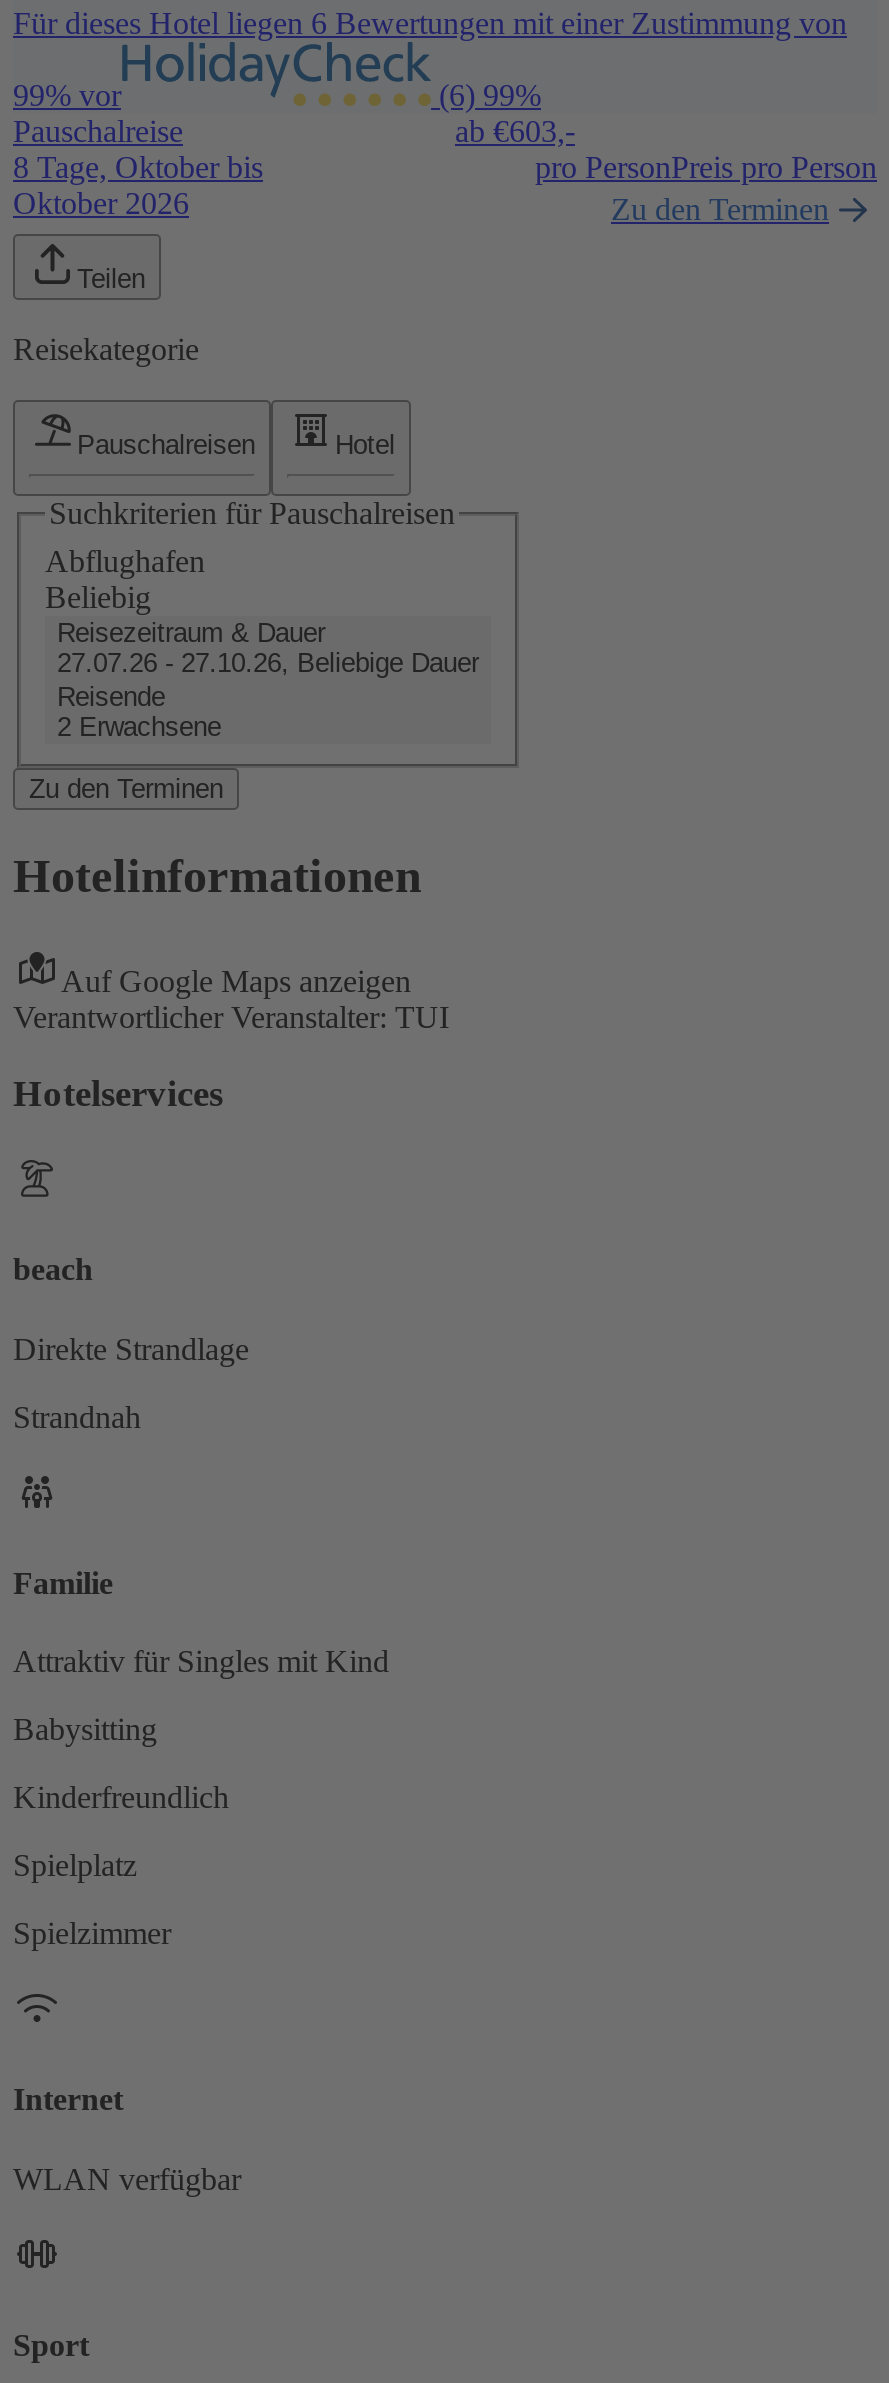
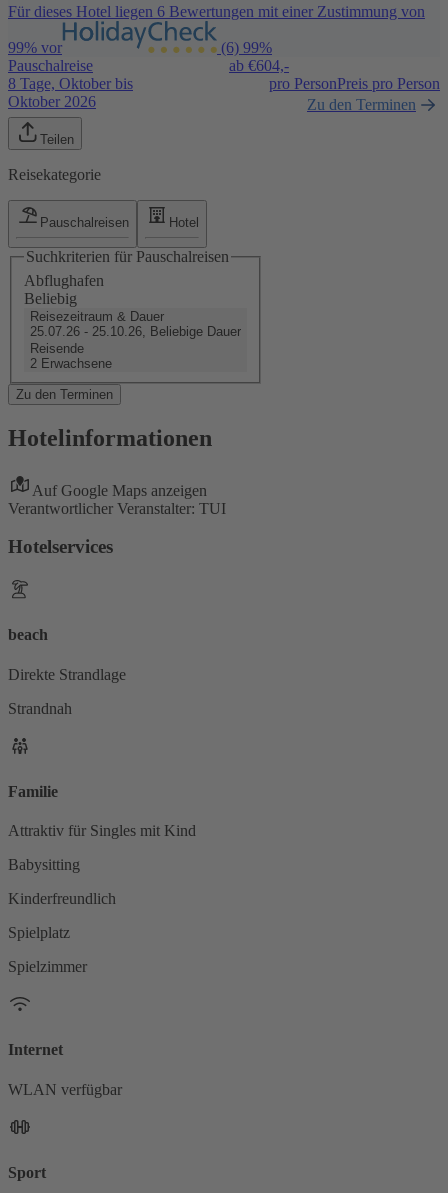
- ab €603,-
+ ab €604,-

- 27.07.26 - 27.10.26, Beliebige Dauer
+ 25.07.26 - 25.10.26, Beliebige Dauer
